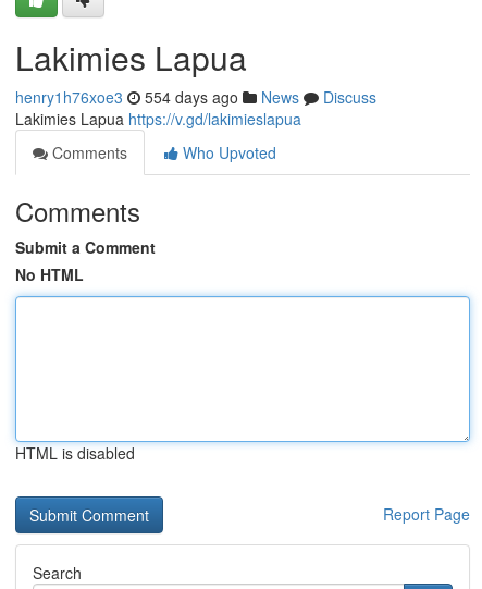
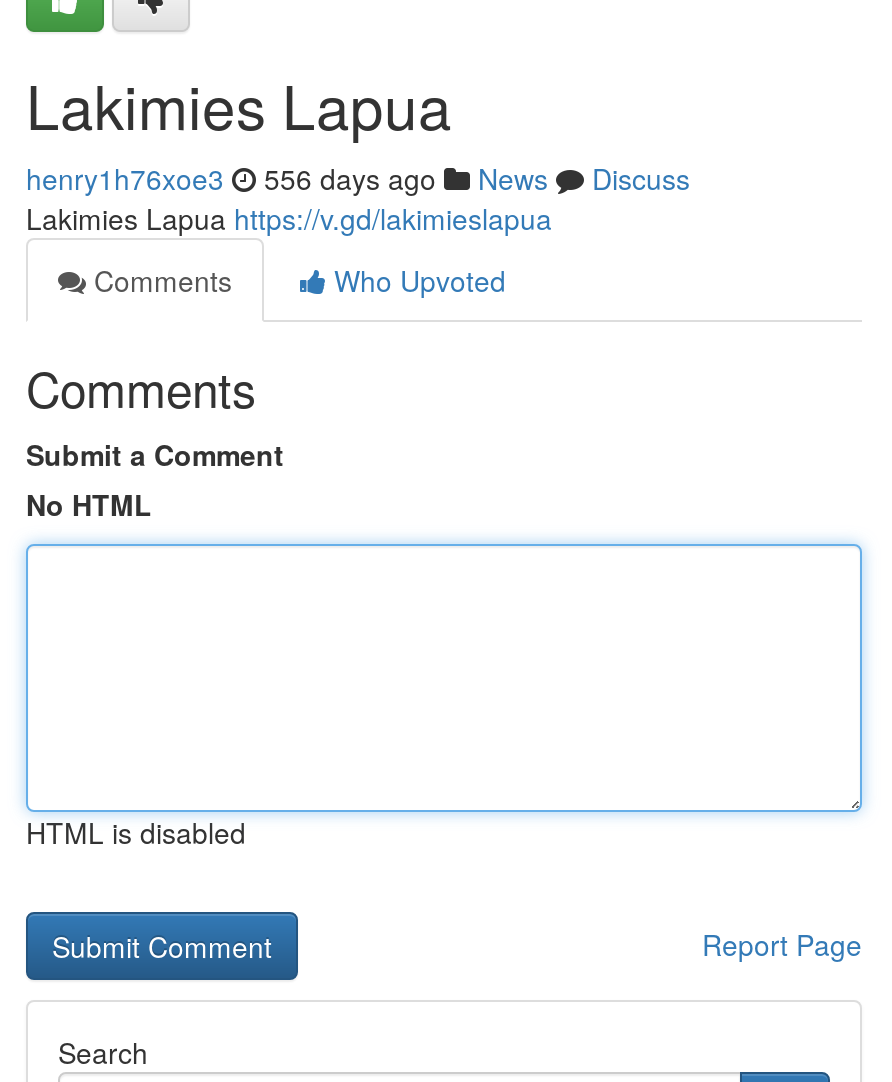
- henry1h76xoe3 554 days ago News Discuss
+ henry1h76xoe3 556 days ago News Discuss
